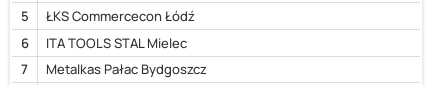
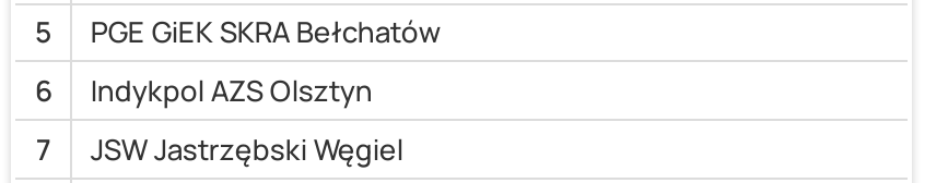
- ŁKS Commercecon Łódź
+ PGE GiEK SKRA Bełchatów

- ITA TOOLS STAL Mielec
+ Indykpol AZS Olsztyn

- Metalkas Pałac Bydgoszcz
+ JSW Jastrzębski Węgiel
